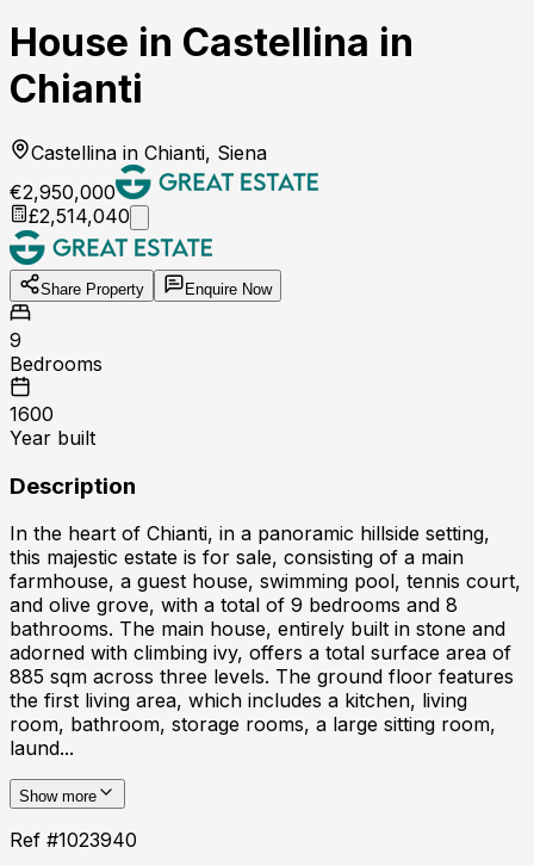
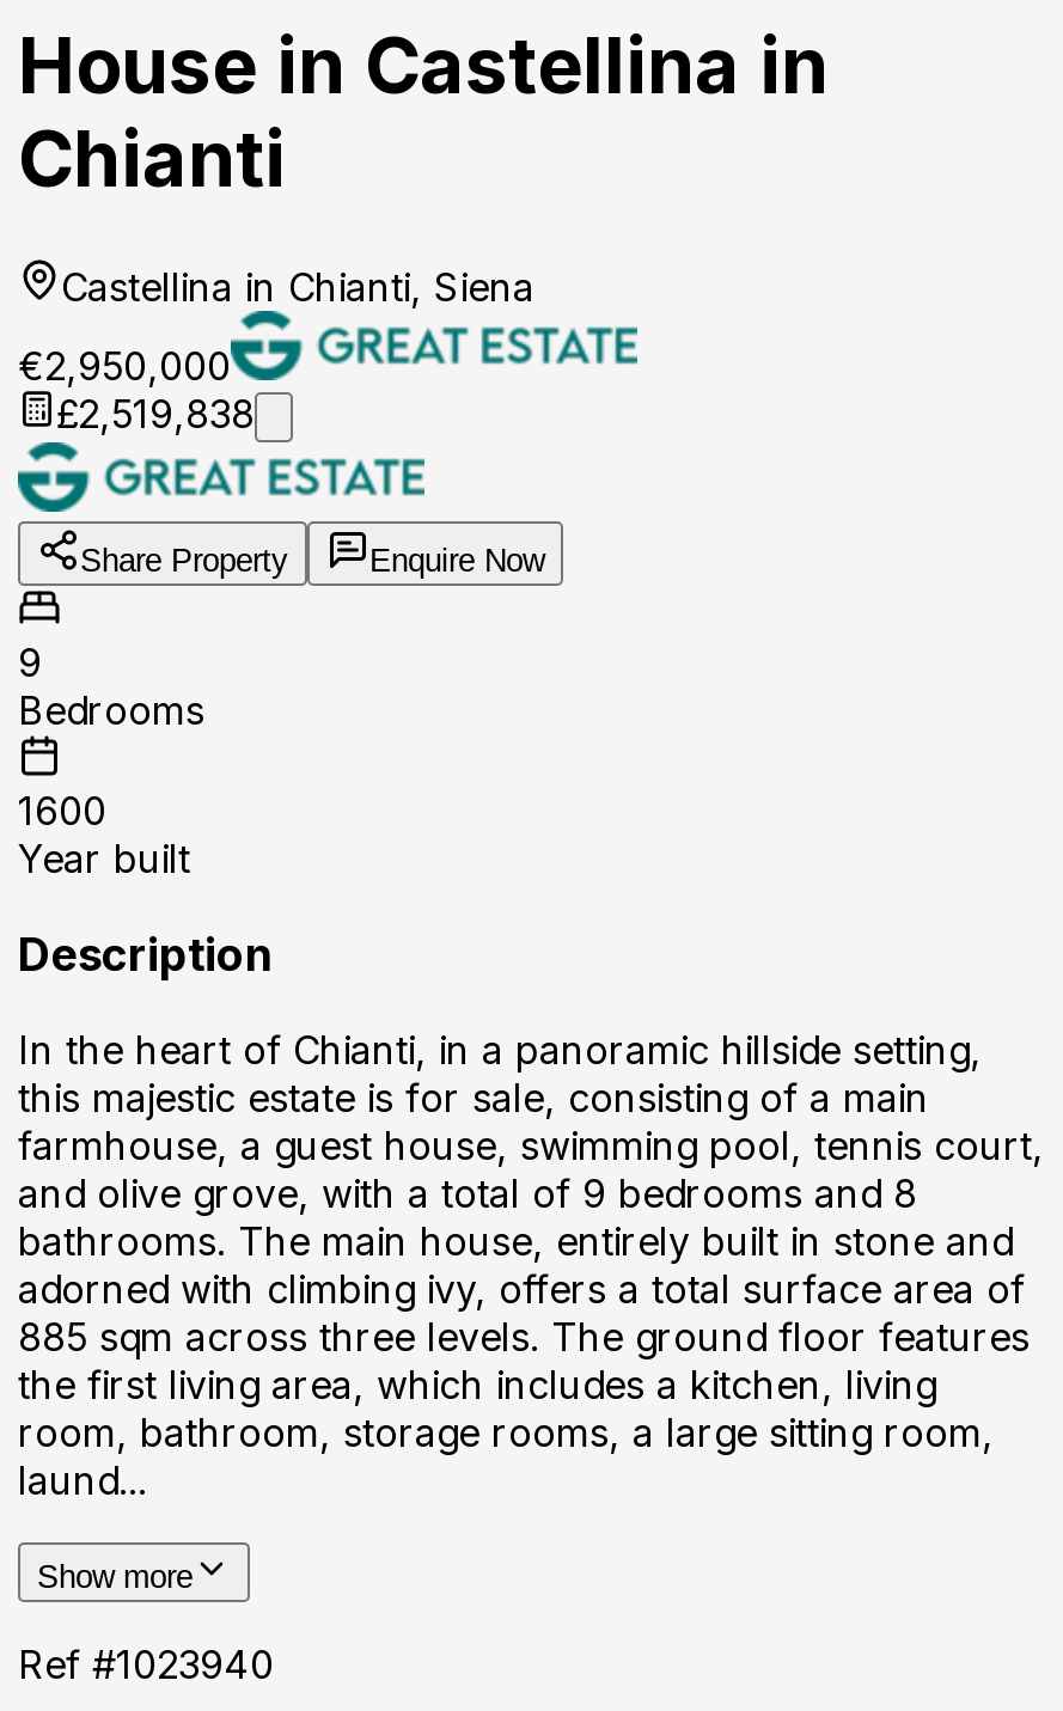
- £2,514,040
+ £2,519,838
